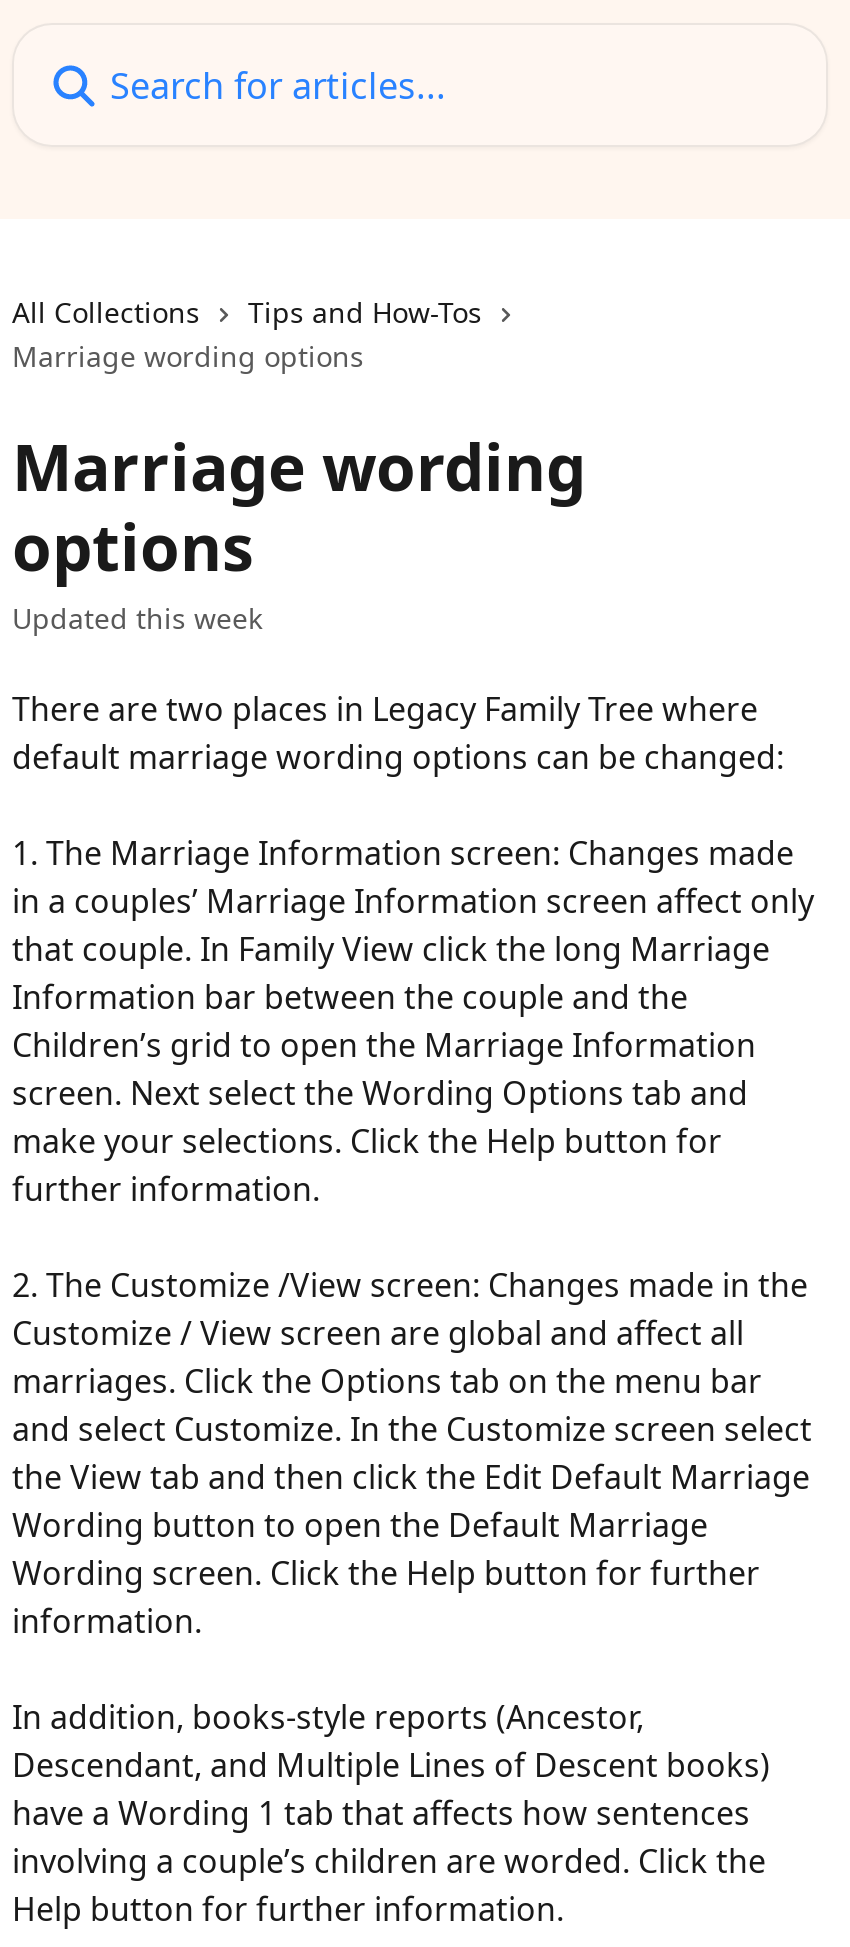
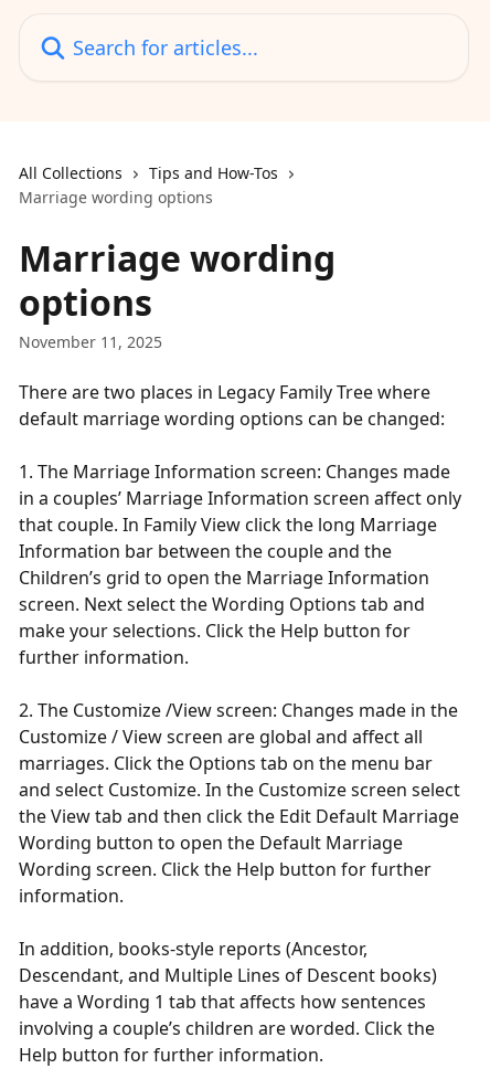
- Updated this week
+ November 11, 2025
